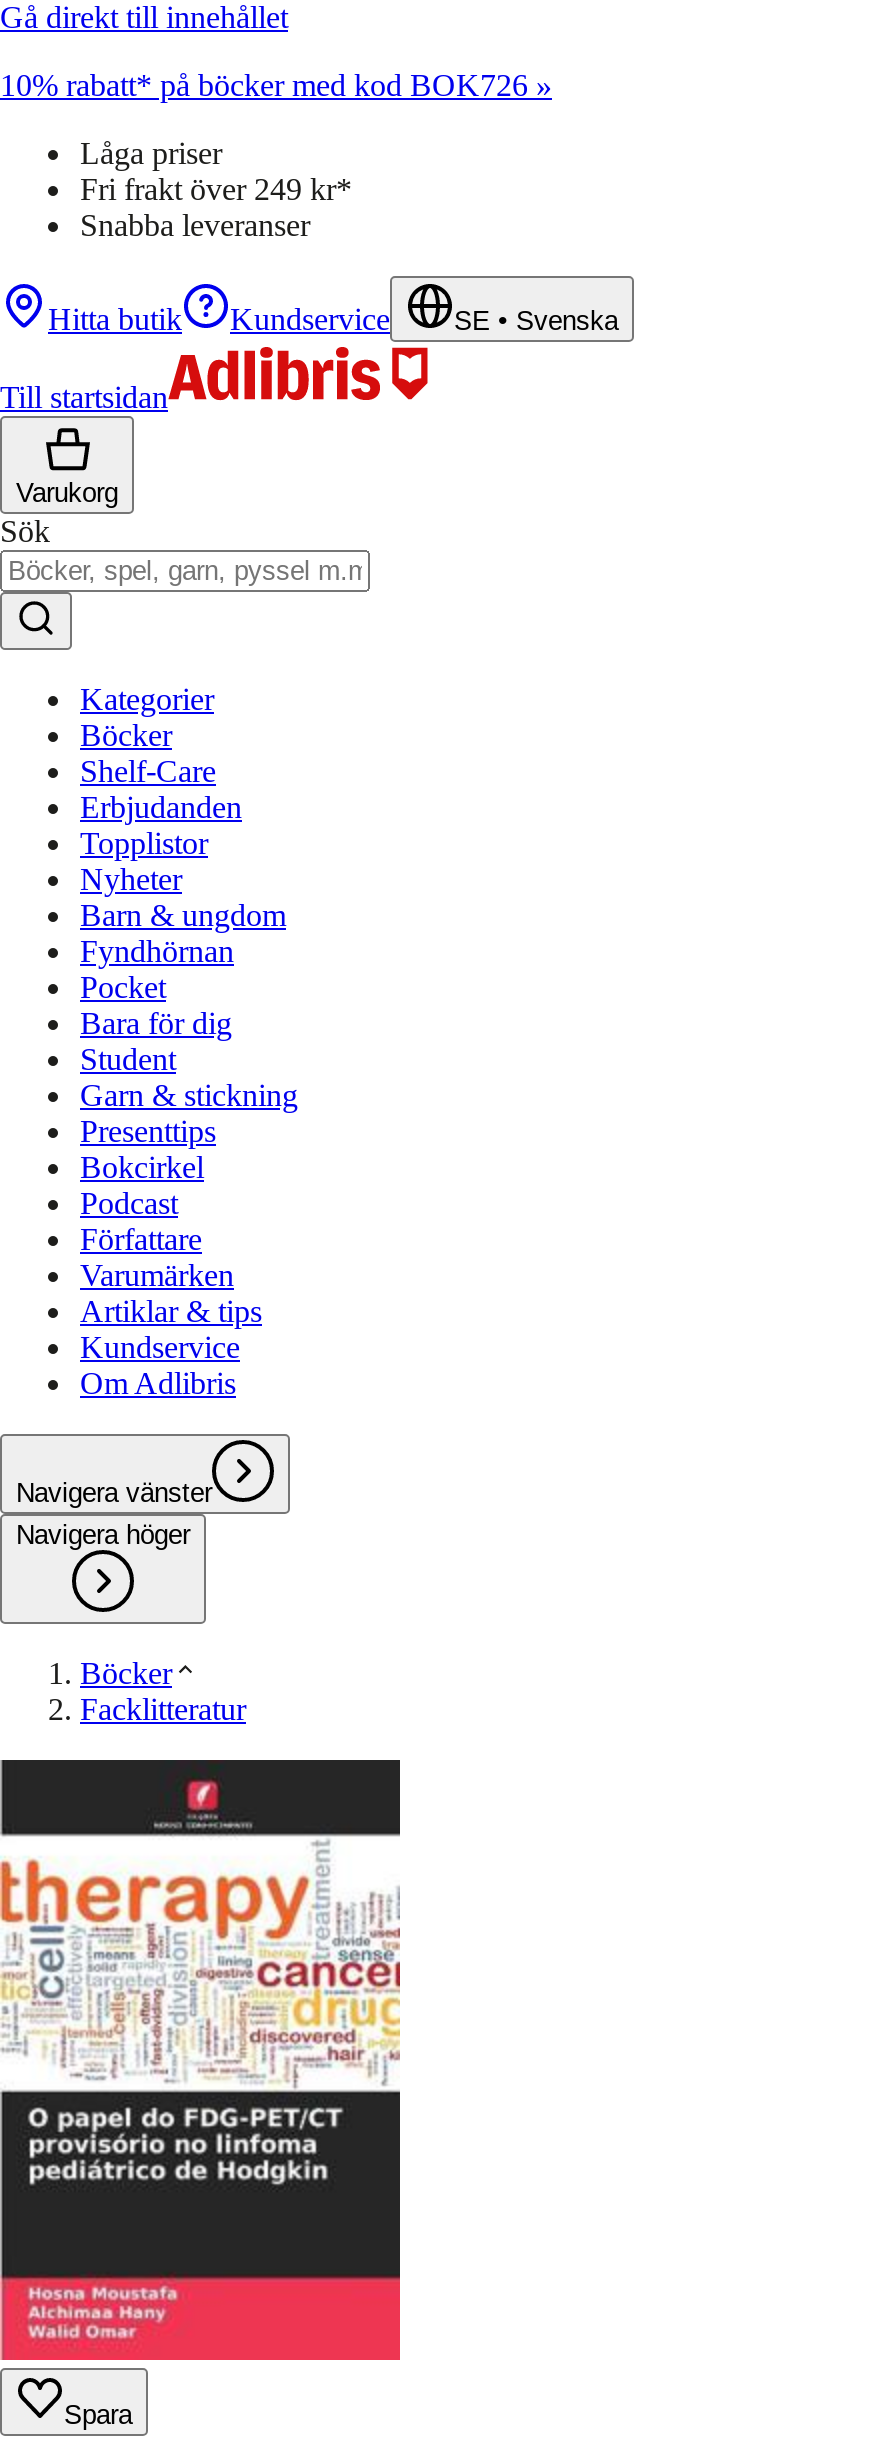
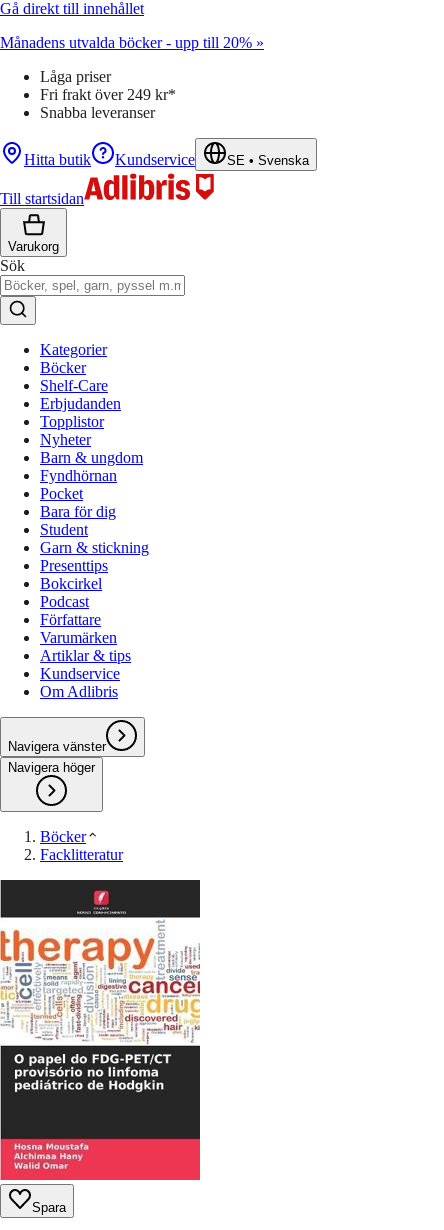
- 10% rabatt* på böcker med kod BOK726 »
+ Månadens utvalda böcker - upp till 20% »
